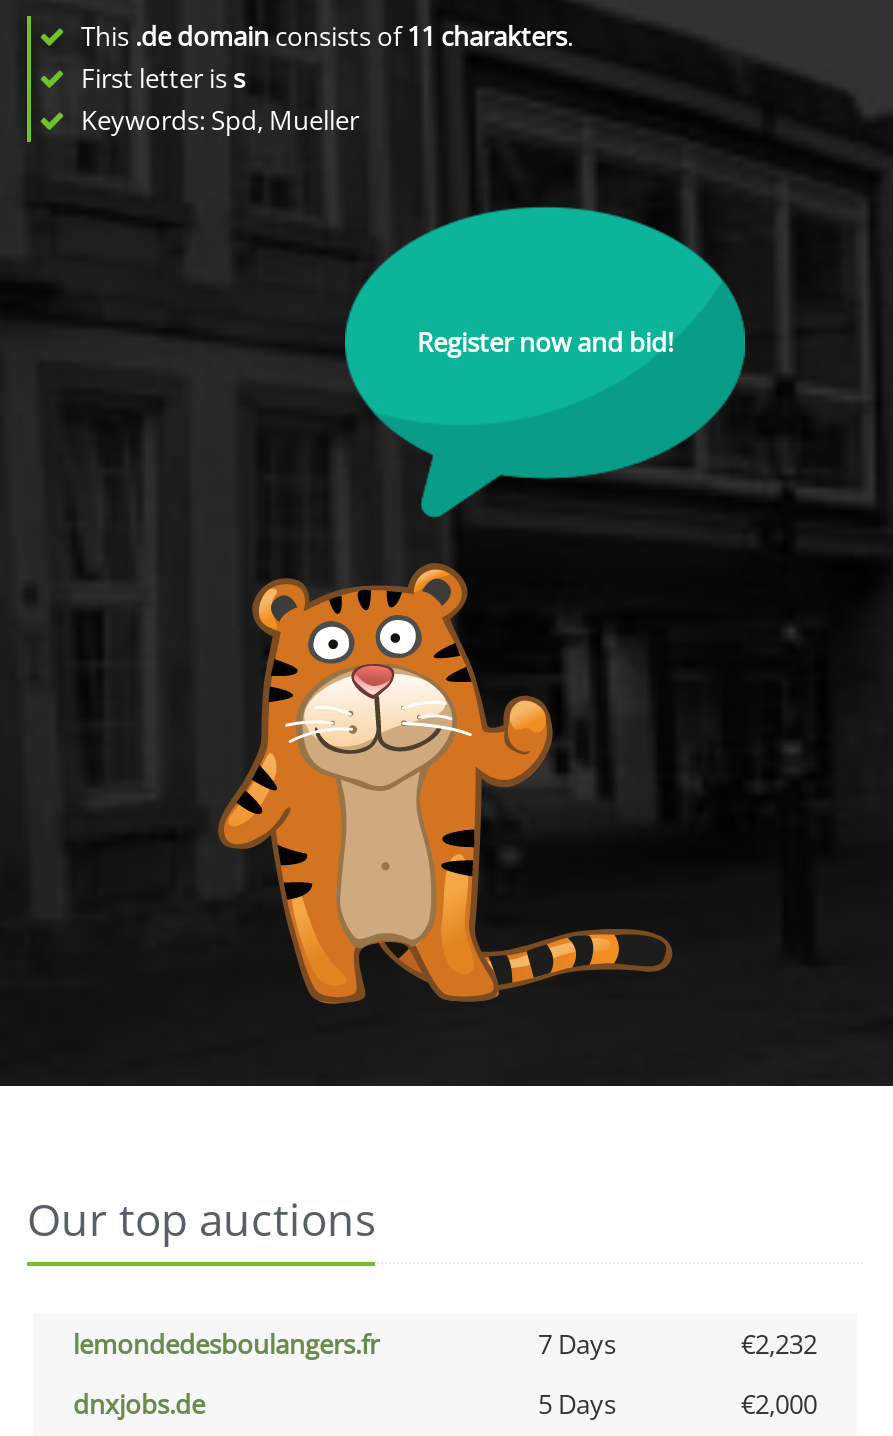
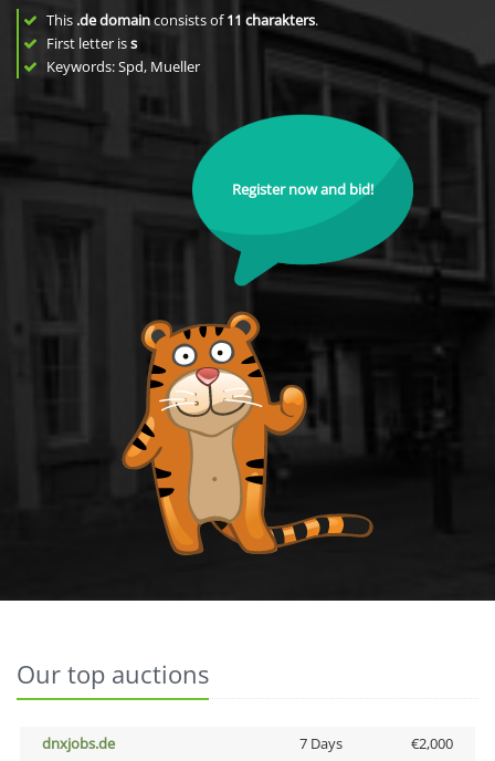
- lemondedesboulangers.fr
- 7 Days
- €2,232

- 5 Days
+ 7 Days
